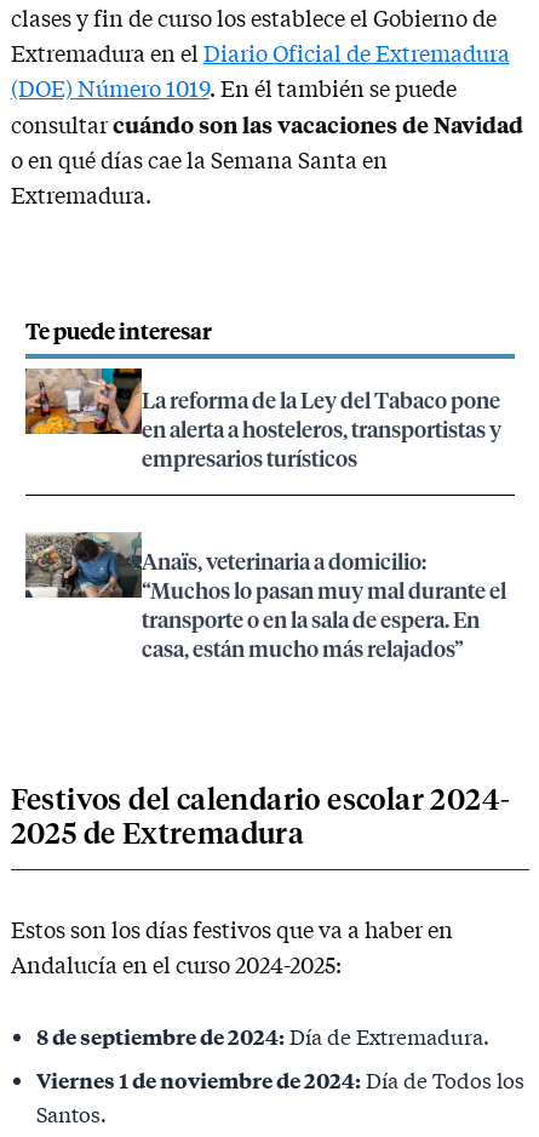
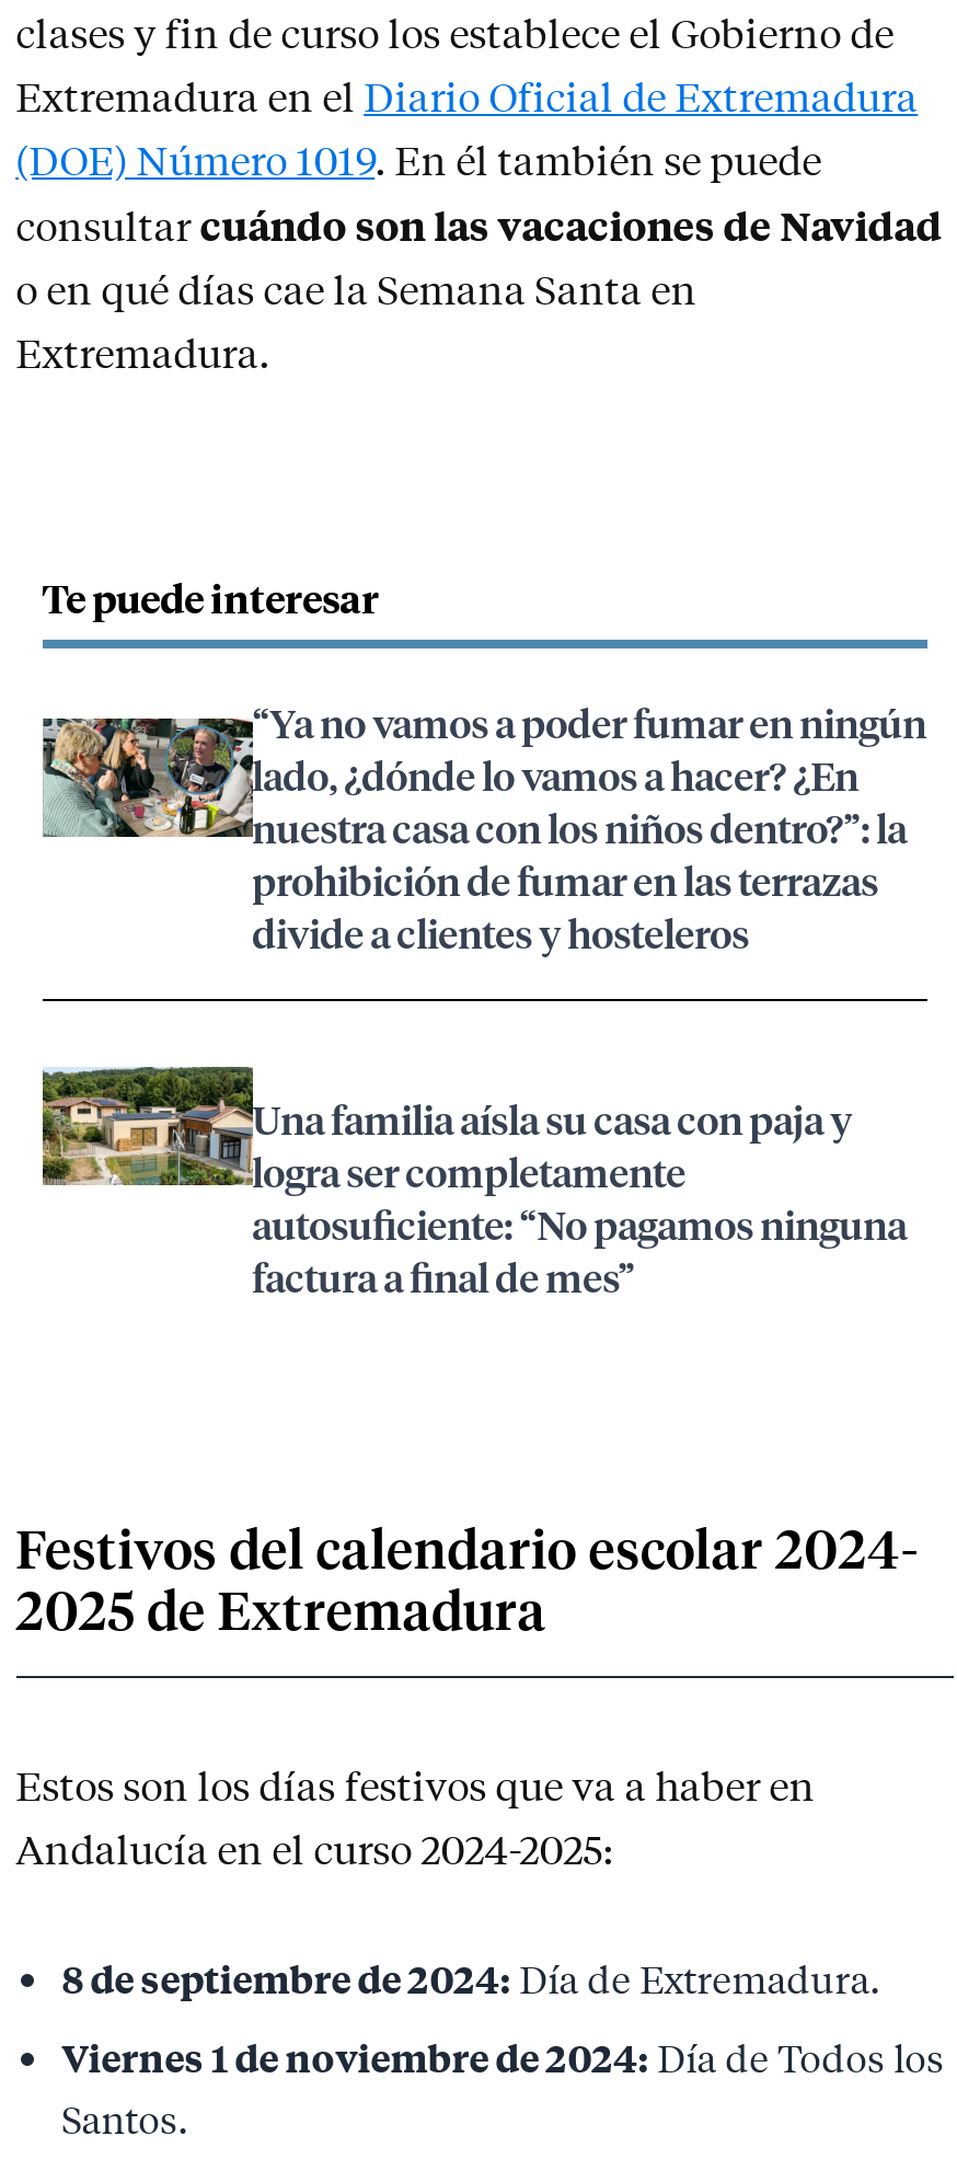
- [image]
- La reforma de la Ley del Tabaco pone
- en alerta a hosteleros, transportistas y
- empresarios turísticos
+ [image]
+ “Ya no vamos a poder fumar en ningún
+ lado, ¿dónde lo vamos a hacer? ¿En
+ nuestra casa con los niños dentro?”: la
+ prohibición de fumar en las terrazas
+ divide a clientes y hosteleros

- [image]
- Anaïs, veterinaria a domicilio:
- “Muchos lo pasan muy mal durante el
- transporte o en la sala de espera. En
- casa, están mucho más relajados”
+ [image]
+ Una familia aísla su casa con paja y
+ logra ser completamente
+ autosuficiente: “No pagamos ninguna
+ factura a final de mes”
